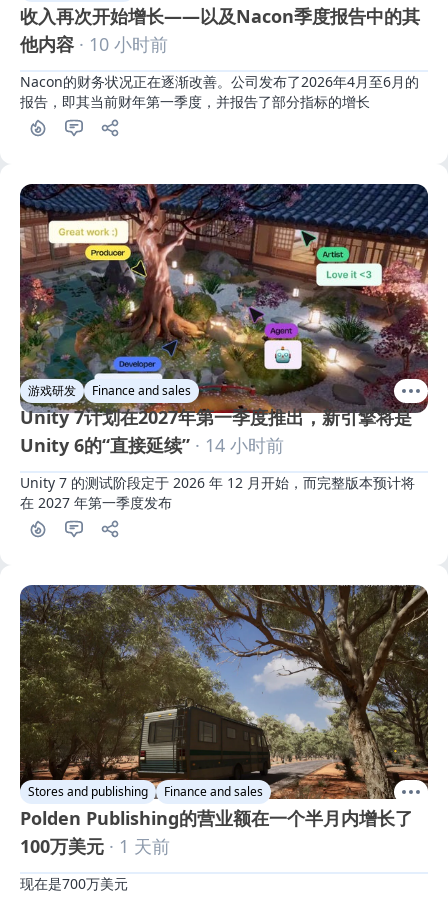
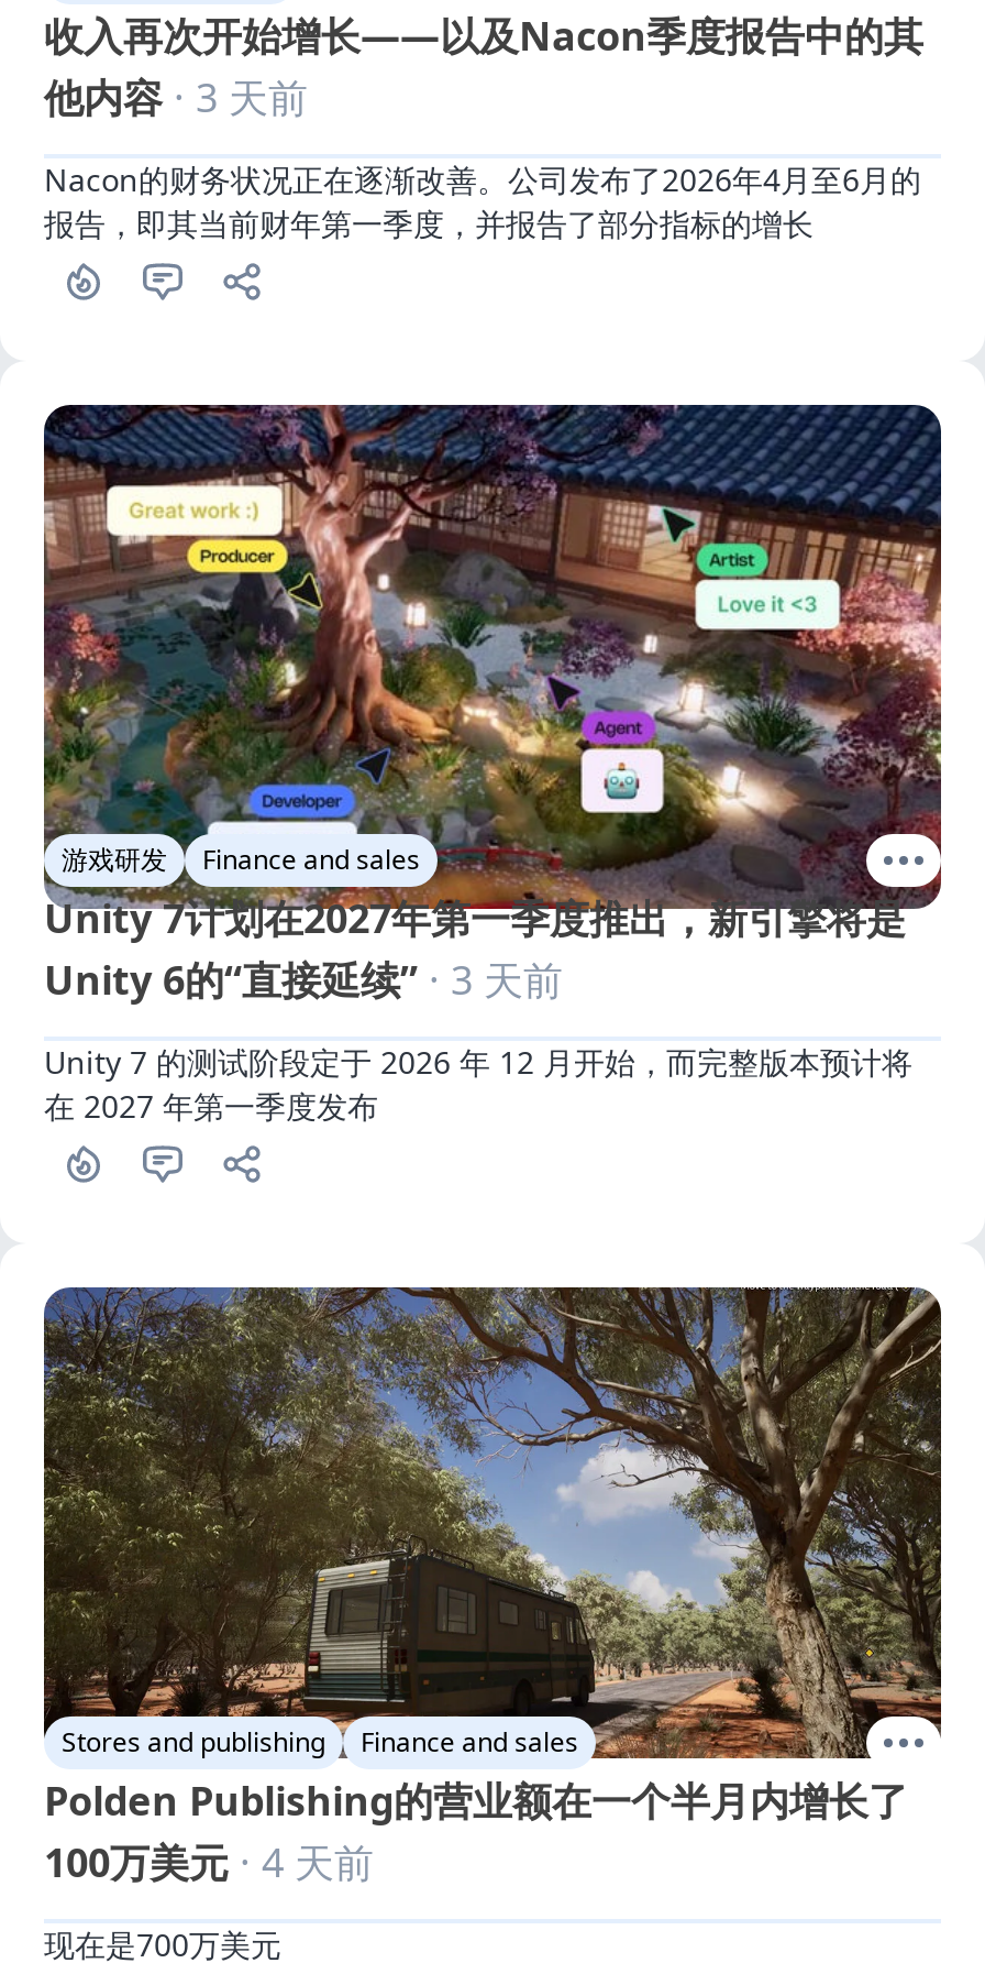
- 他内容· 10 小时前
+ 他内容· 3 天前

- Unity 6的“直接延续” · 14 小时前
+ Unity 6的“直接延续” · 3 天前

- 100万美元· 1 天前
+ 100万美元· 4 天前
